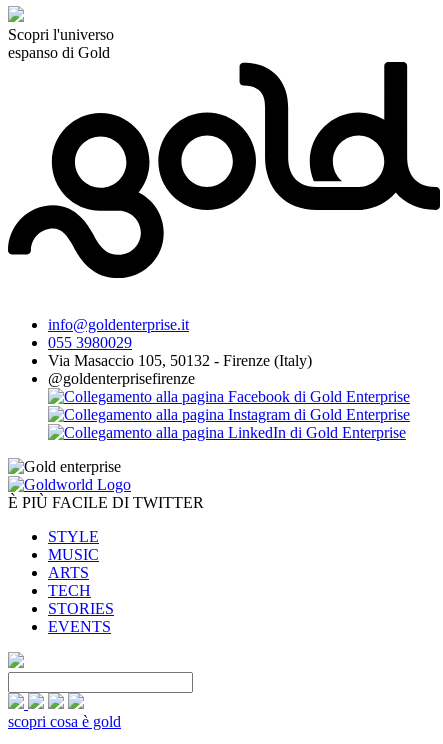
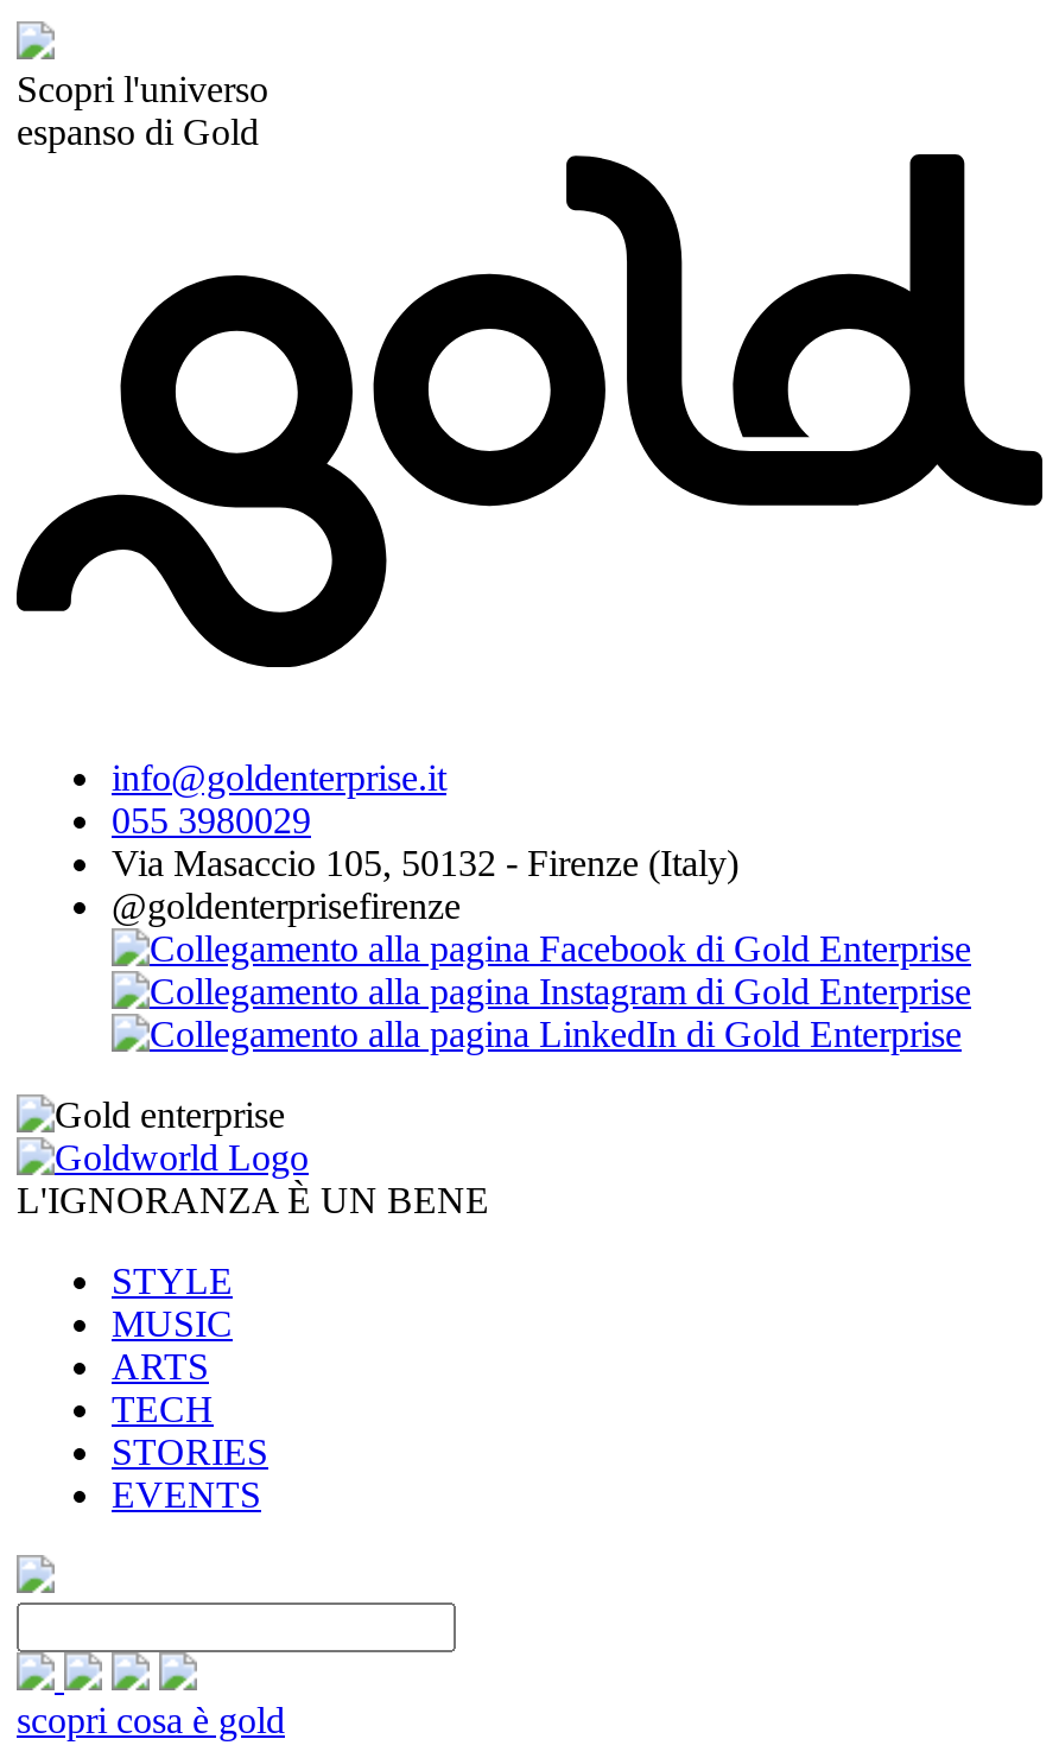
- È PIÙ FACILE DI TWITTER
+ L'IGNORANZA È UN BENE
